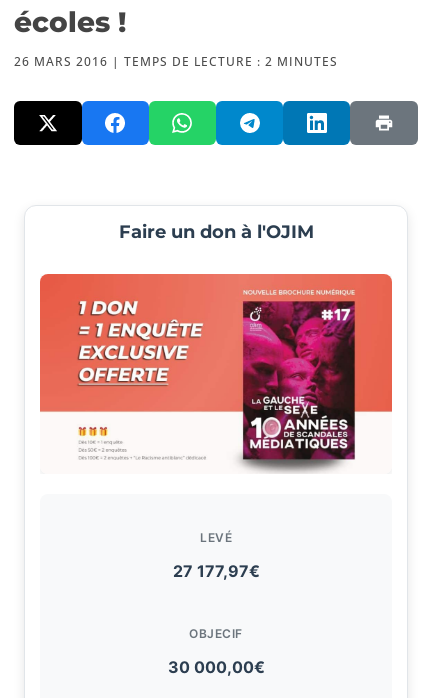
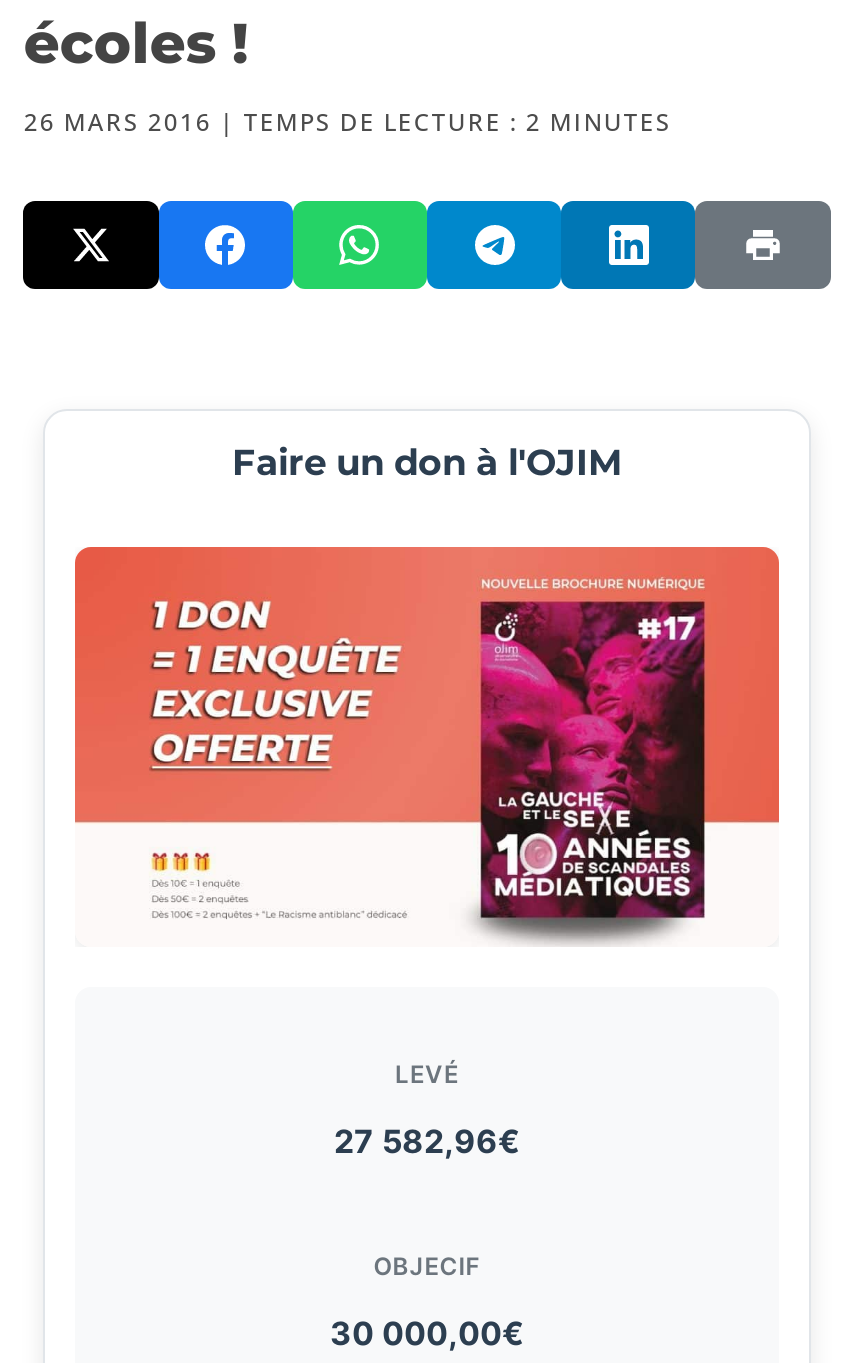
- 27 177,97€
+ 27 582,96€
